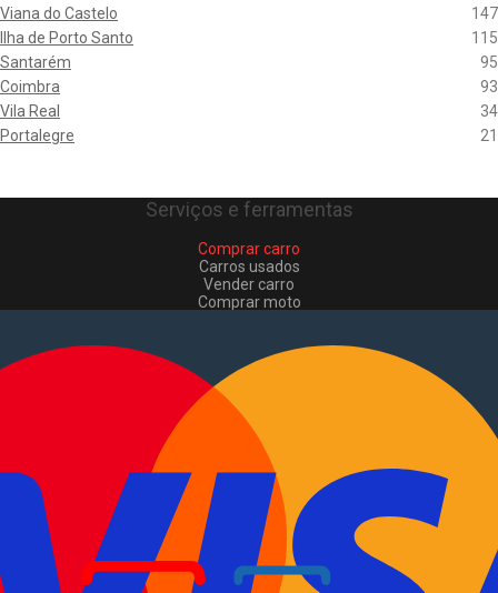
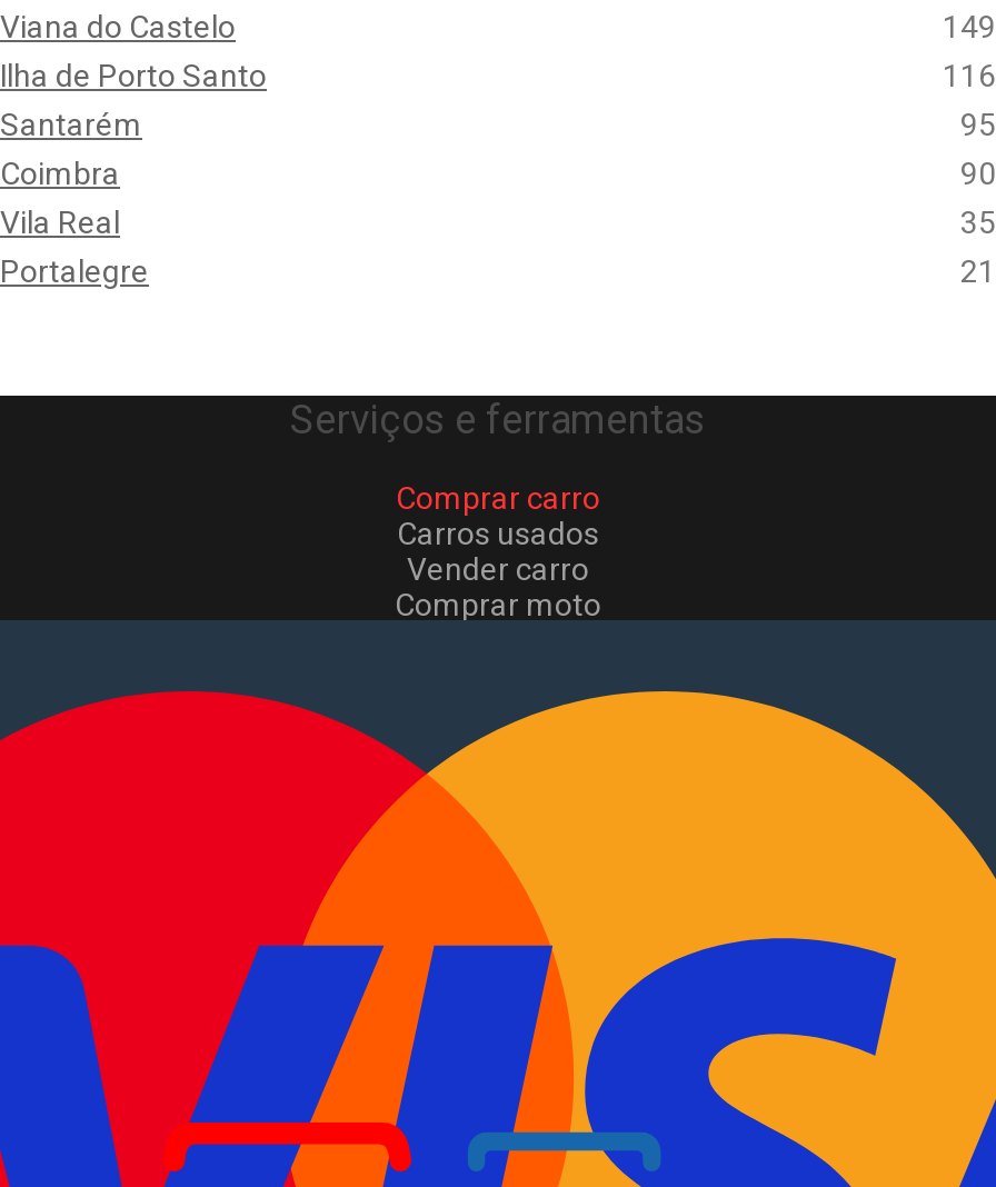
- 147
+ 149

- 115
+ 116

- 93
+ 90

- 34
+ 35
